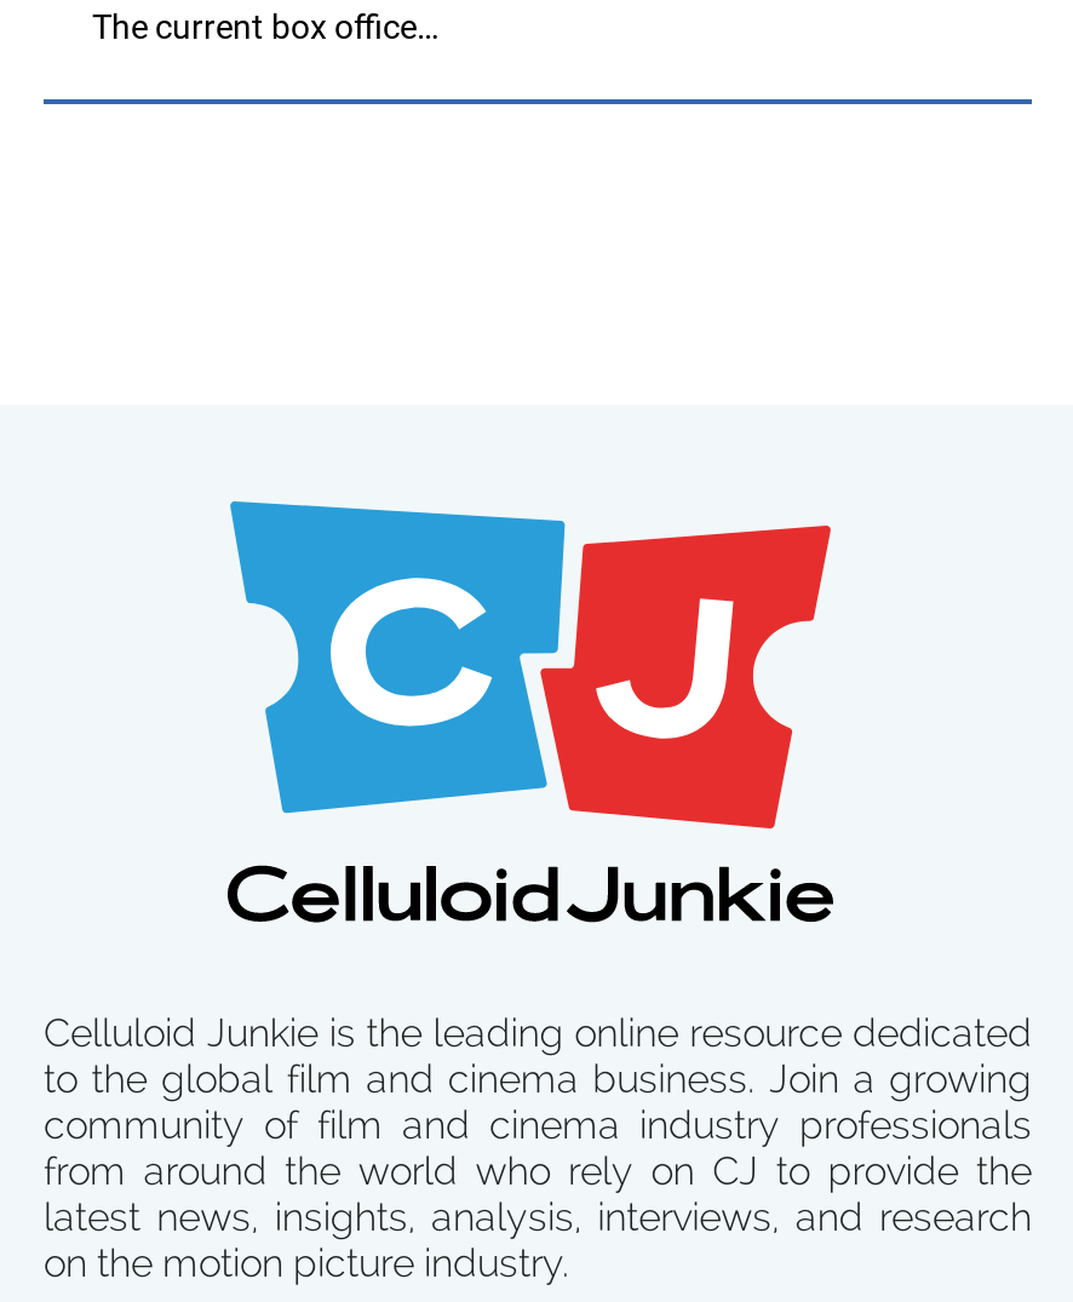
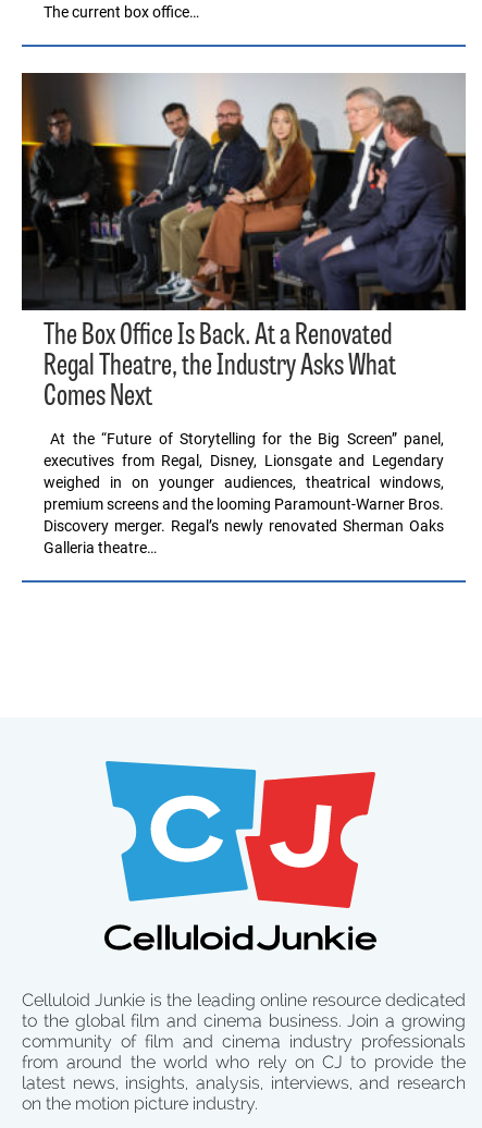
+ [image]
+ The Box Office Is Back. At a Renovated
+ Regal Theatre, the Industry Asks What
+ Comes Next
+ At the “Future of Storytelling for the Big Screen” panel,
+ executives from Regal, Disney, Lionsgate and Legendary
+ weighed in on younger audiences, theatrical windows,
+ premium screens and the looming Paramount-Warner Bros.
+ Discovery merger. Regal’s newly renovated Sherman Oaks
+ Galleria theatre…
